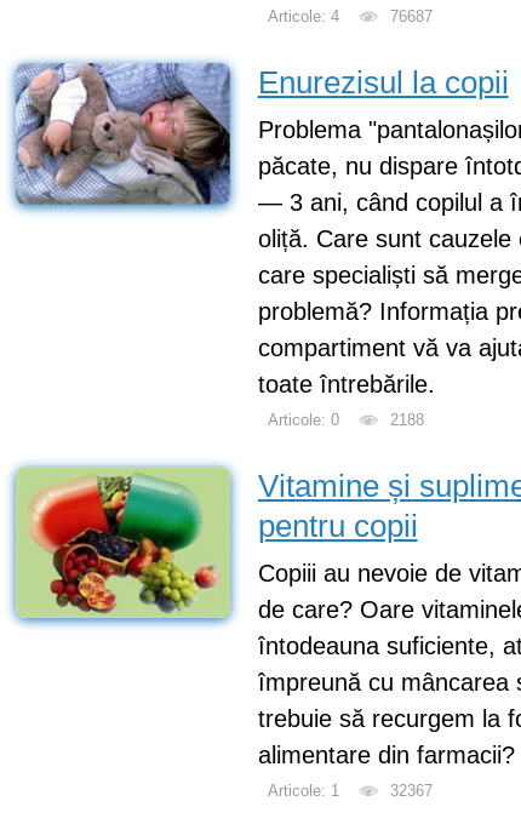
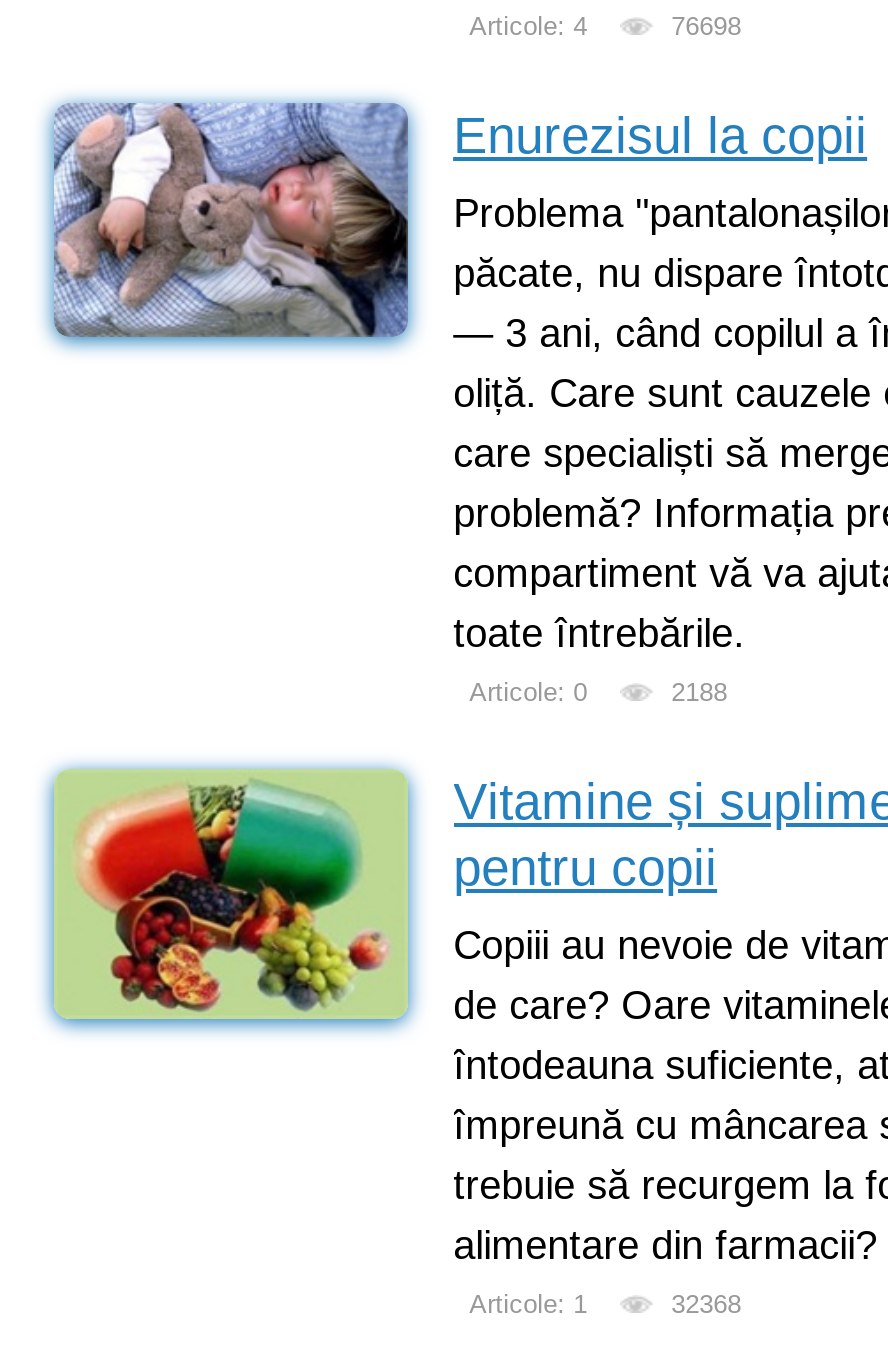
- 76687
+ 76698

- 32367
+ 32368
